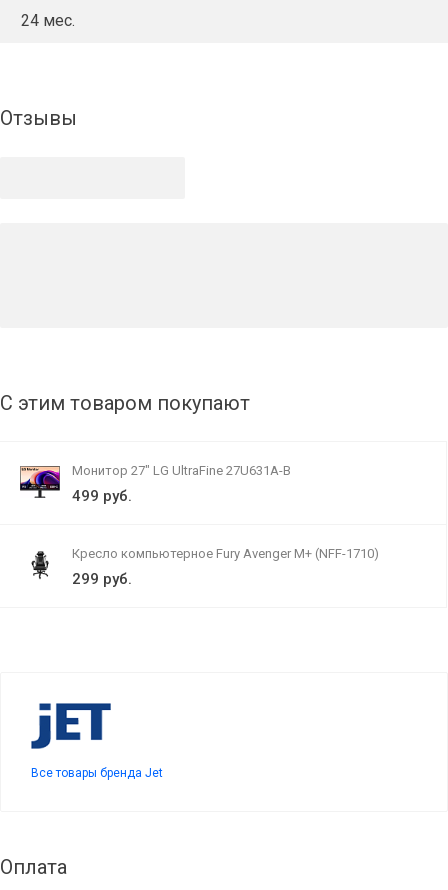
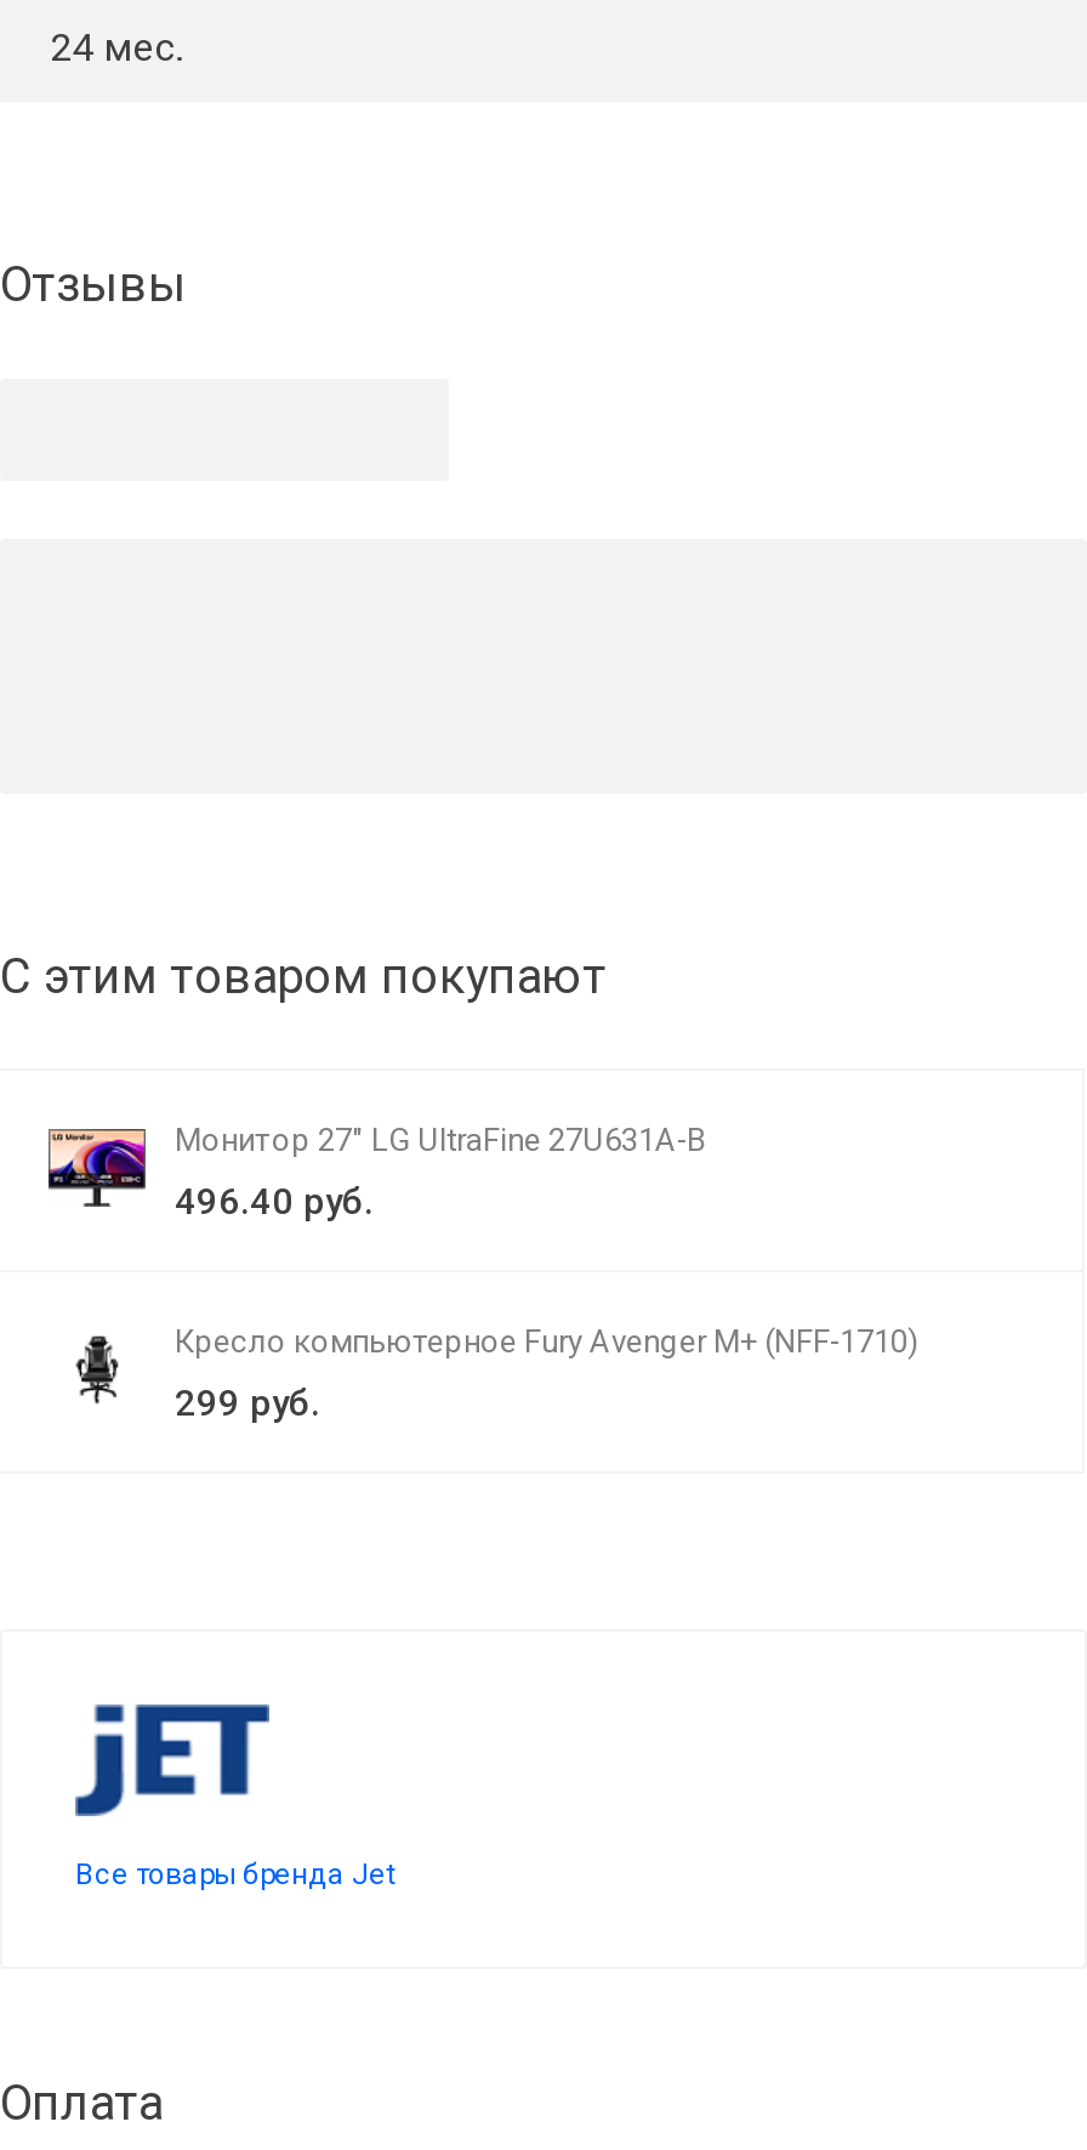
- 499 руб.
+ 496.40 руб.
